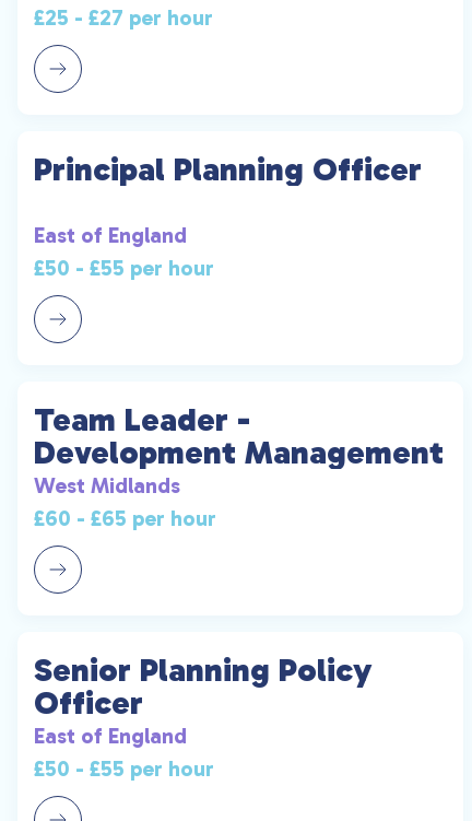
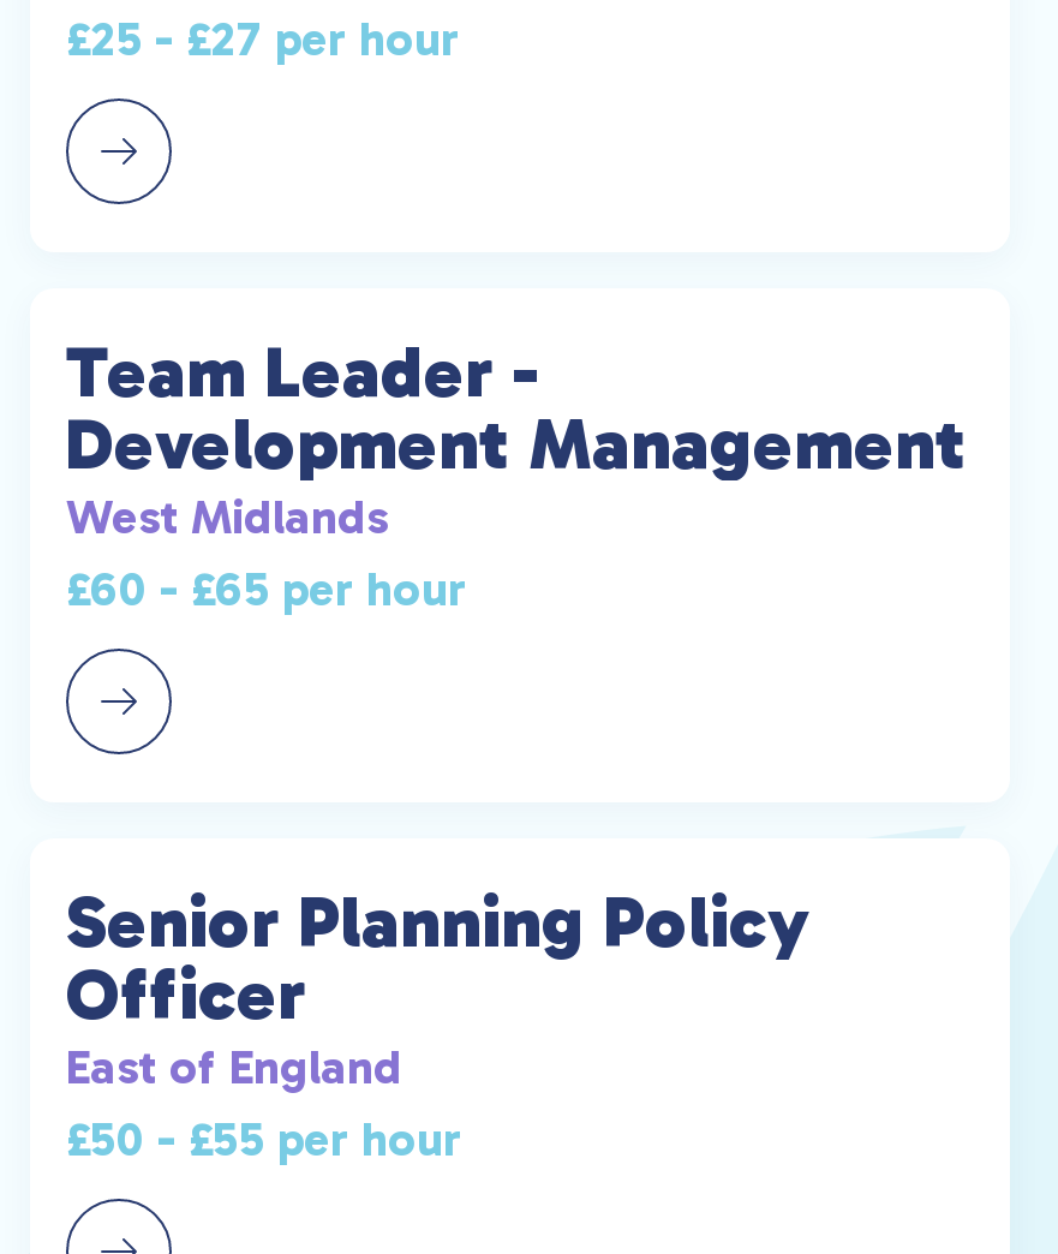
- Principal Planning Officer
- East of England
- £50 - £55 per hour
